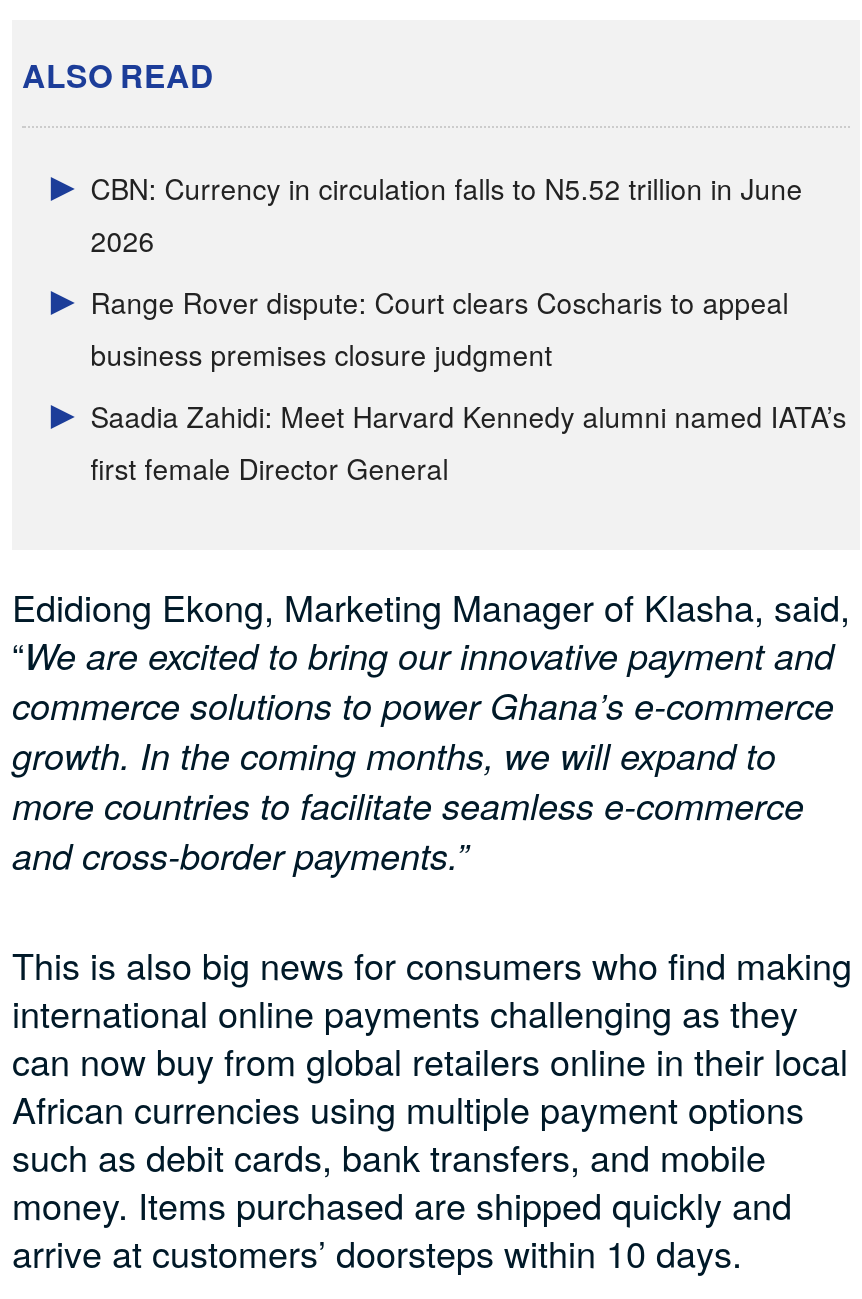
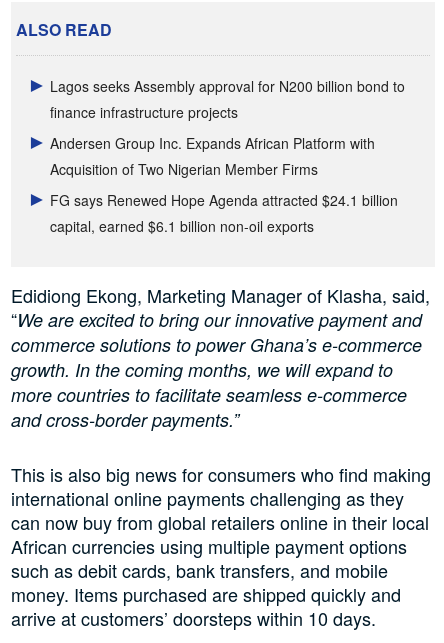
- CBN: Currency in circulation falls to N5.52 trillion in June
- 2026
+ Lagos seeks Assembly approval for N200 billion bond to
+ finance infrastructure projects

- Range Rover dispute: Court clears Coscharis to appeal
- business premises closure judgment
+ Andersen Group Inc. Expands African Platform with
+ Acquisition of Two Nigerian Member Firms

- Saadia Zahidi: Meet Harvard Kennedy alumni named IATA’s
- first female Director General
+ FG says Renewed Hope Agenda attracted $24.1 billion
+ capital, earned $6.1 billion non-oil exports
